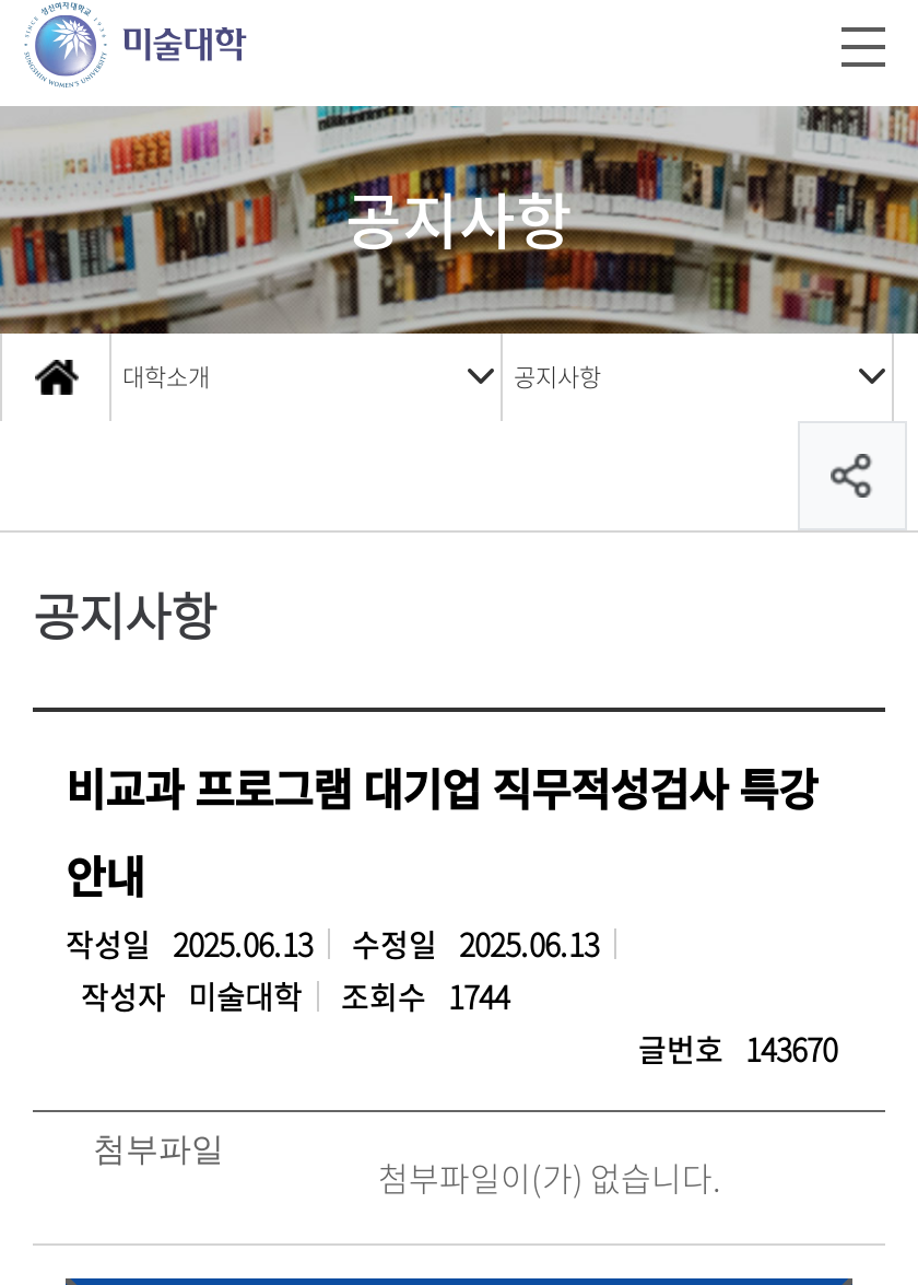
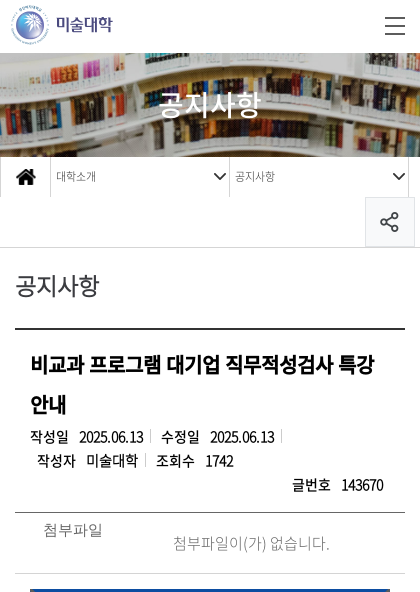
- 작성자 미술대학 조회수 1744
+ 작성자 미술대학 조회수 1742
